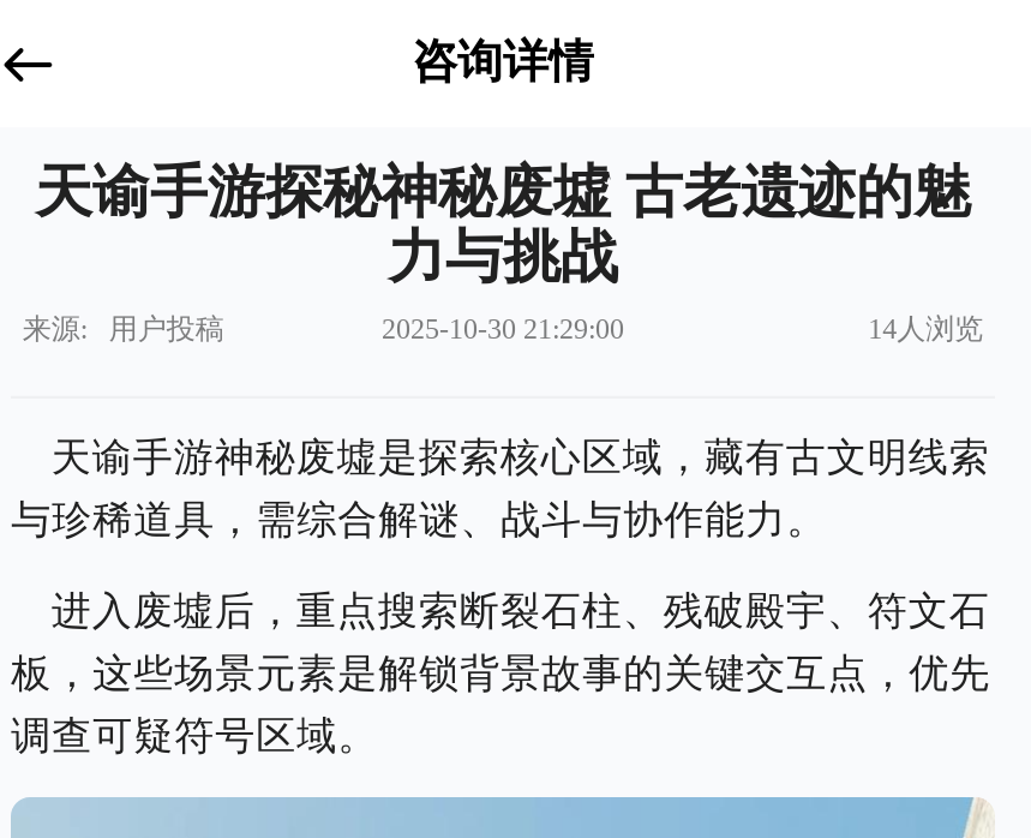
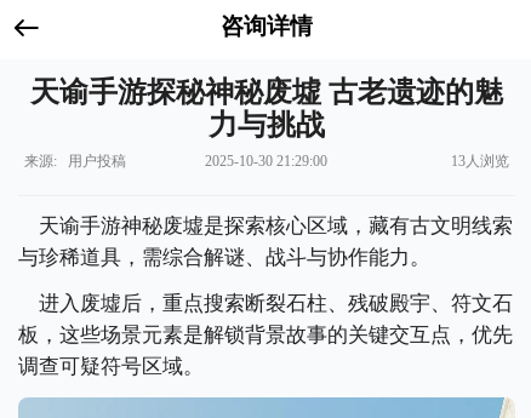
- 14人浏览
+ 13人浏览
